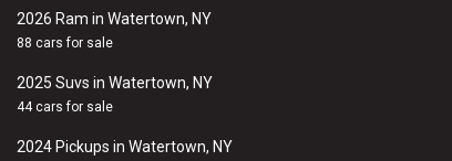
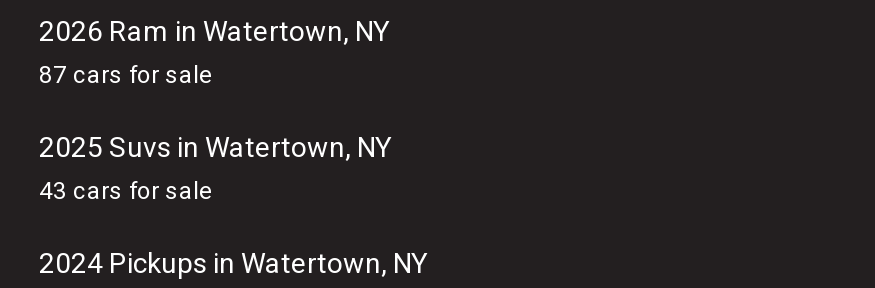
- 88 cars for sale
+ 87 cars for sale

- 44 cars for sale
+ 43 cars for sale
